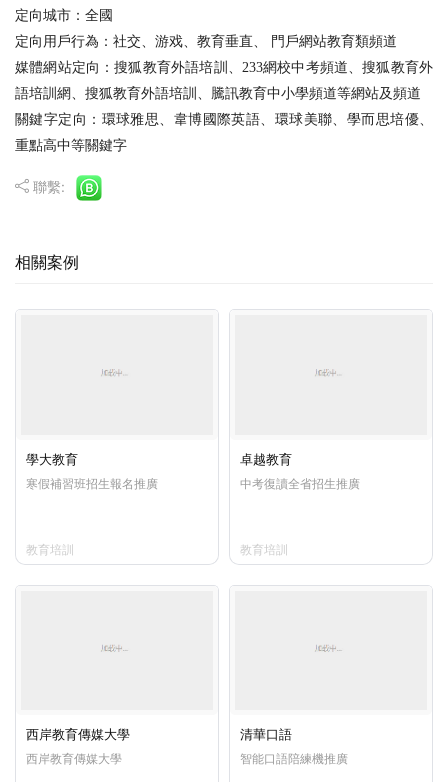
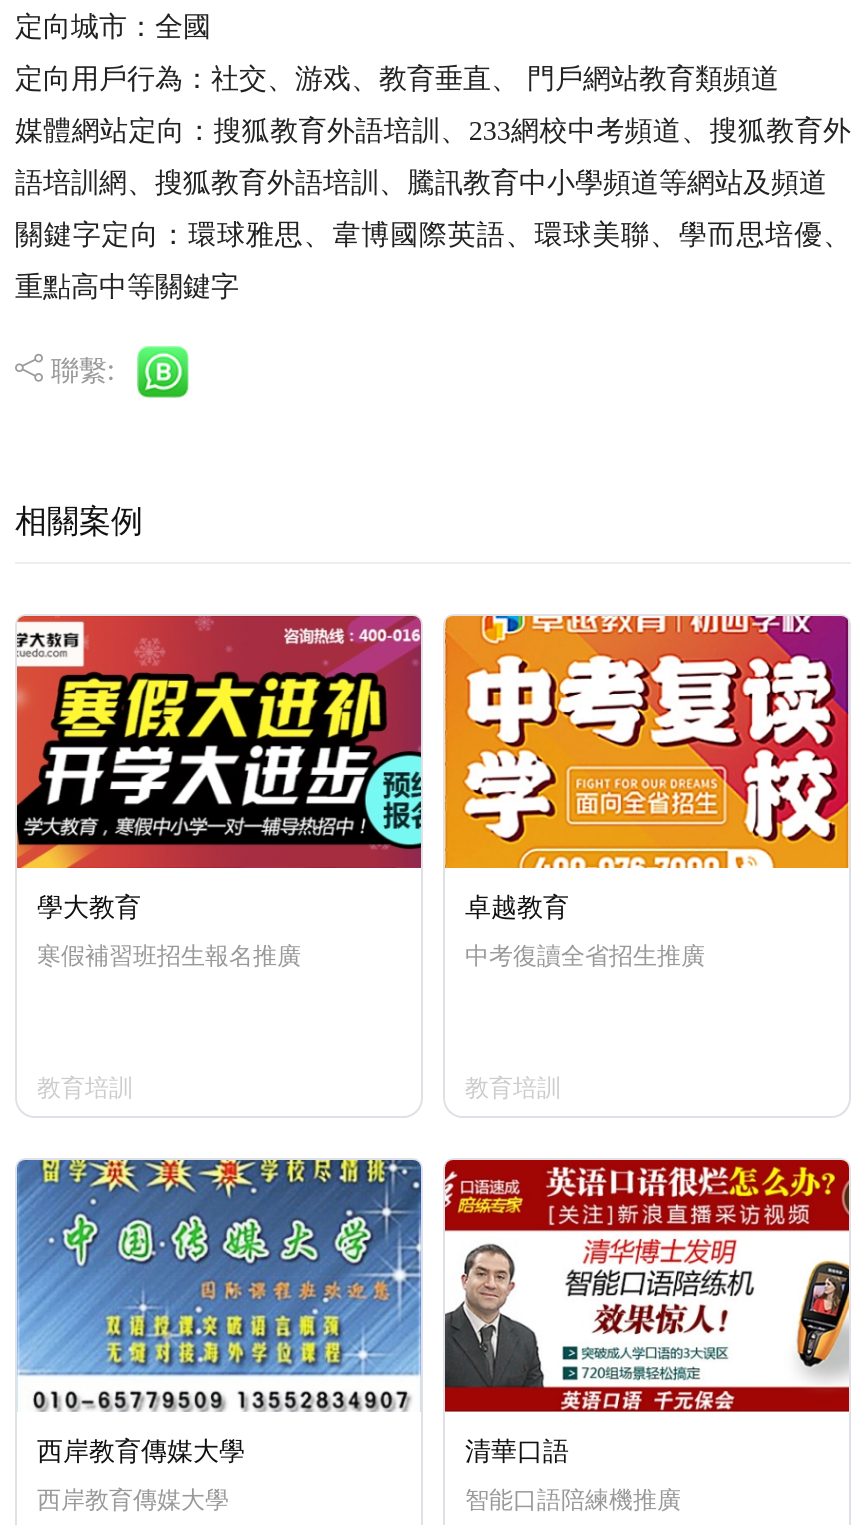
+ [image]

+ [image]

+ [image]

+ [image]
